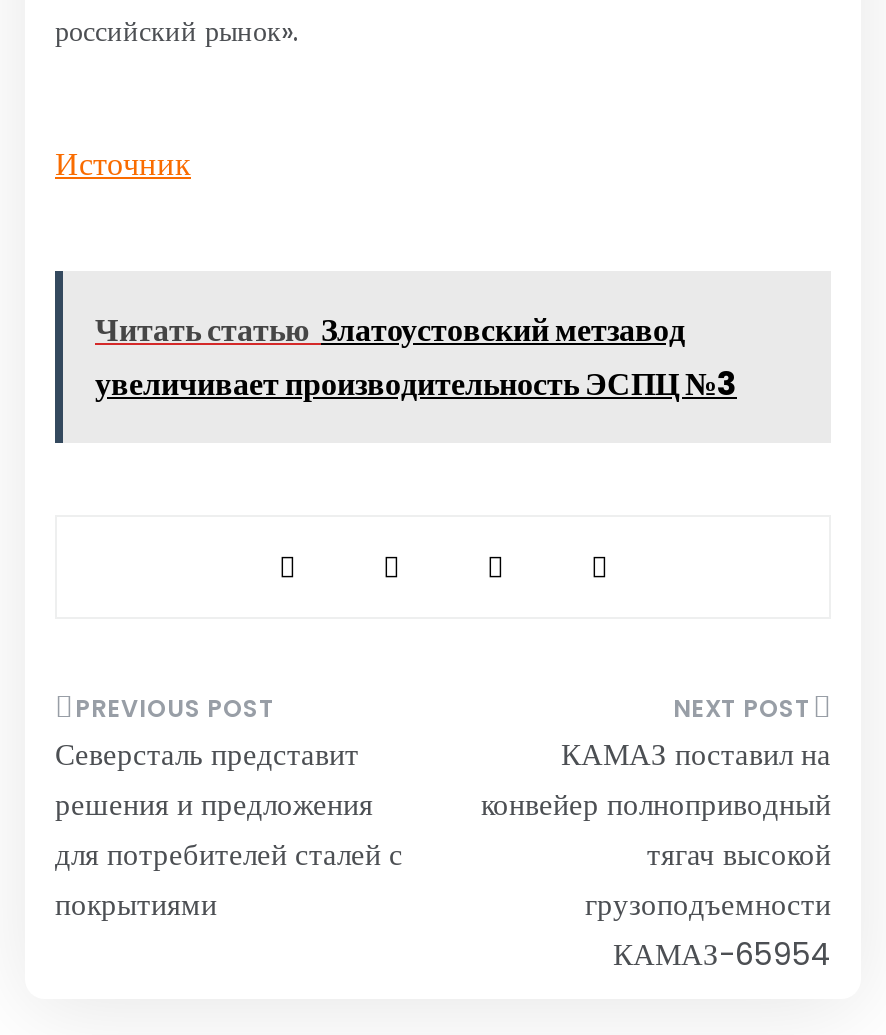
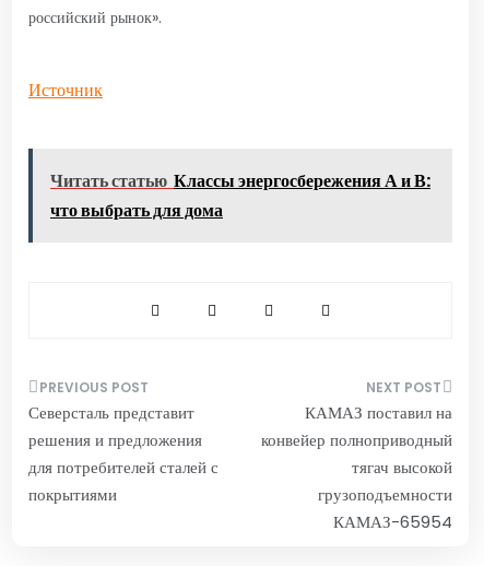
- Читать статью Златоустовский метзавод
- увеличивает производительность ЭСПЦ №3
+ Читать статью Классы энергосбережения А и В:
+ что выбрать для дома
